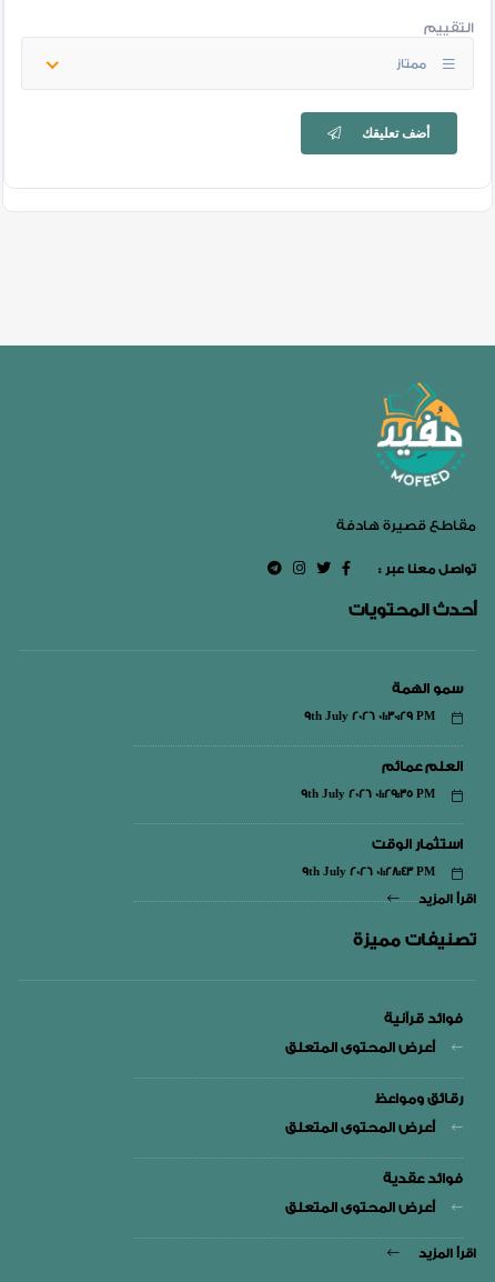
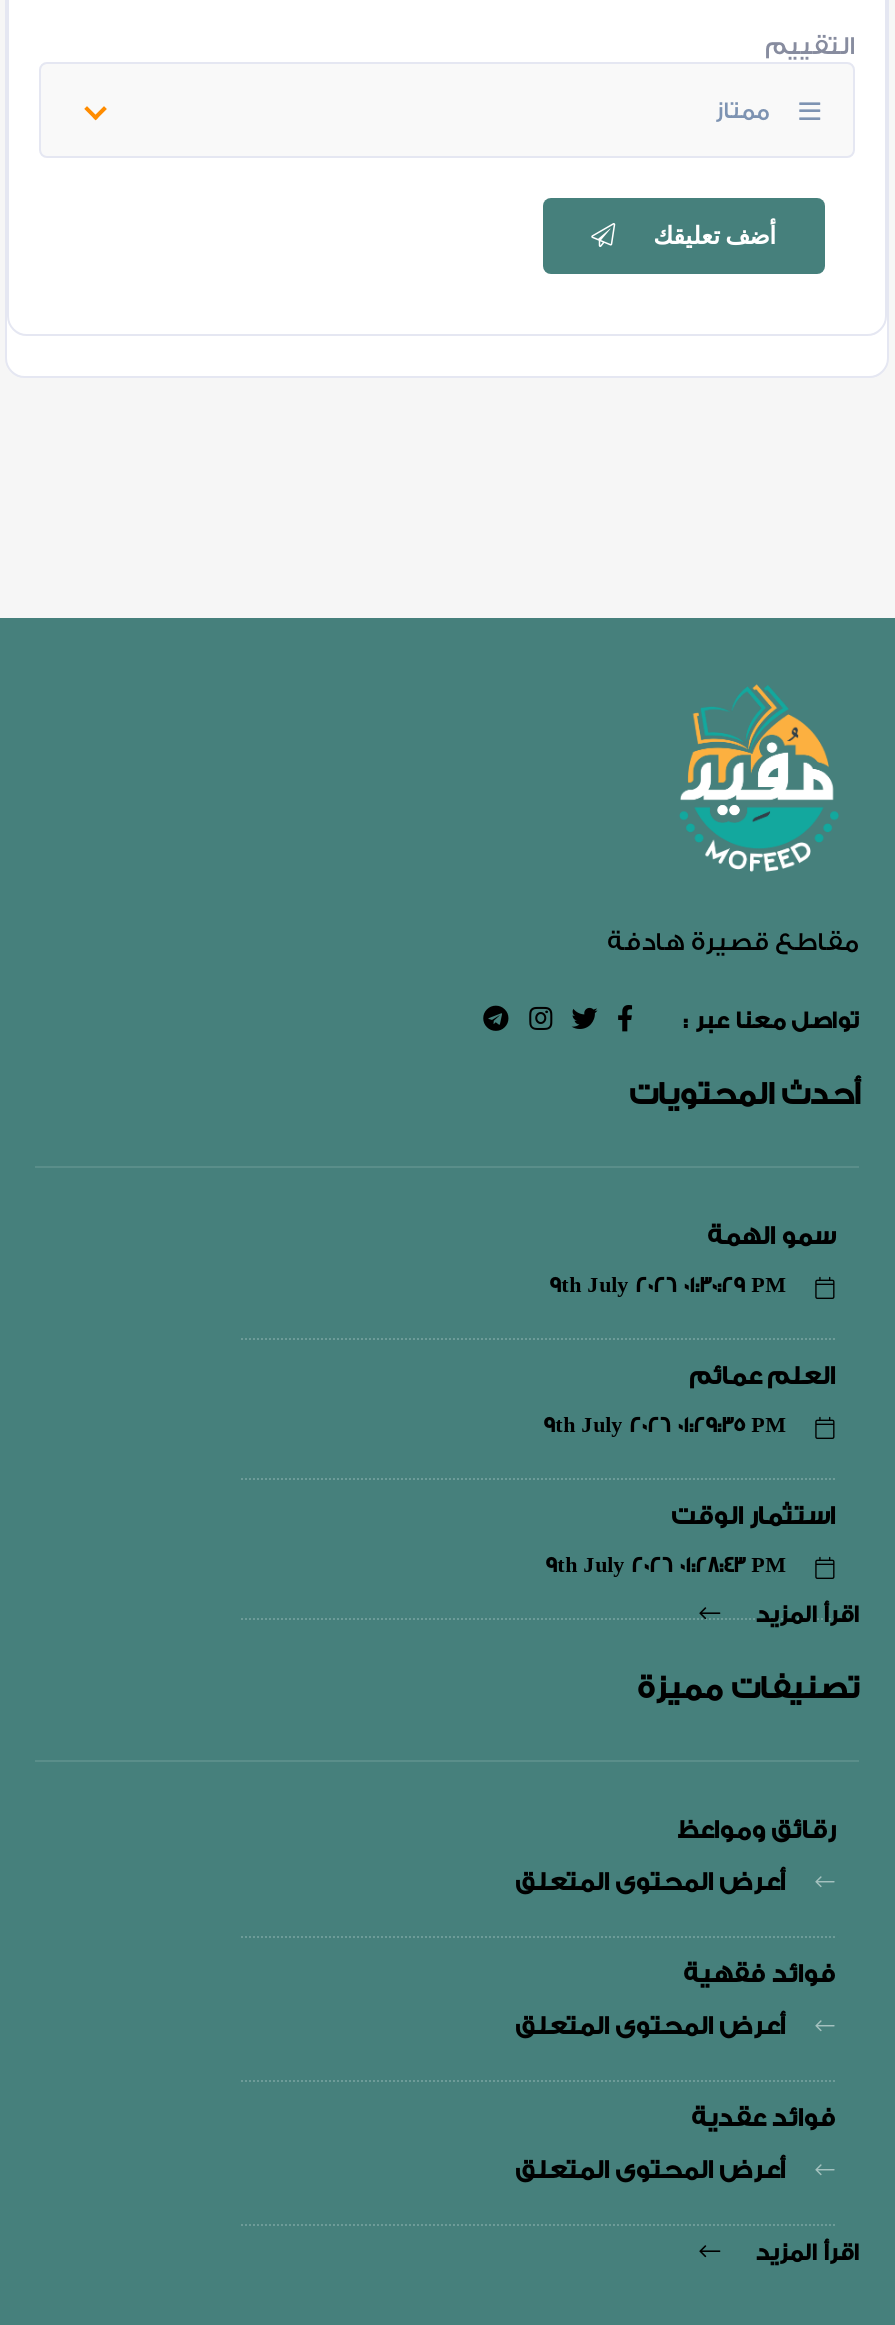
- فوائد قرآنية

+ فوائد فقهية

moved up: رقائق ومواعظ
